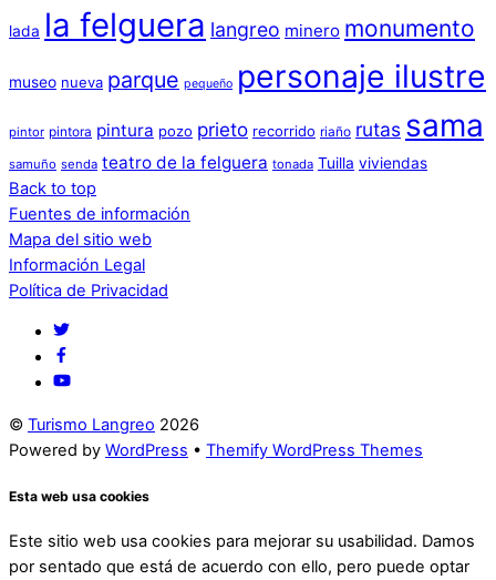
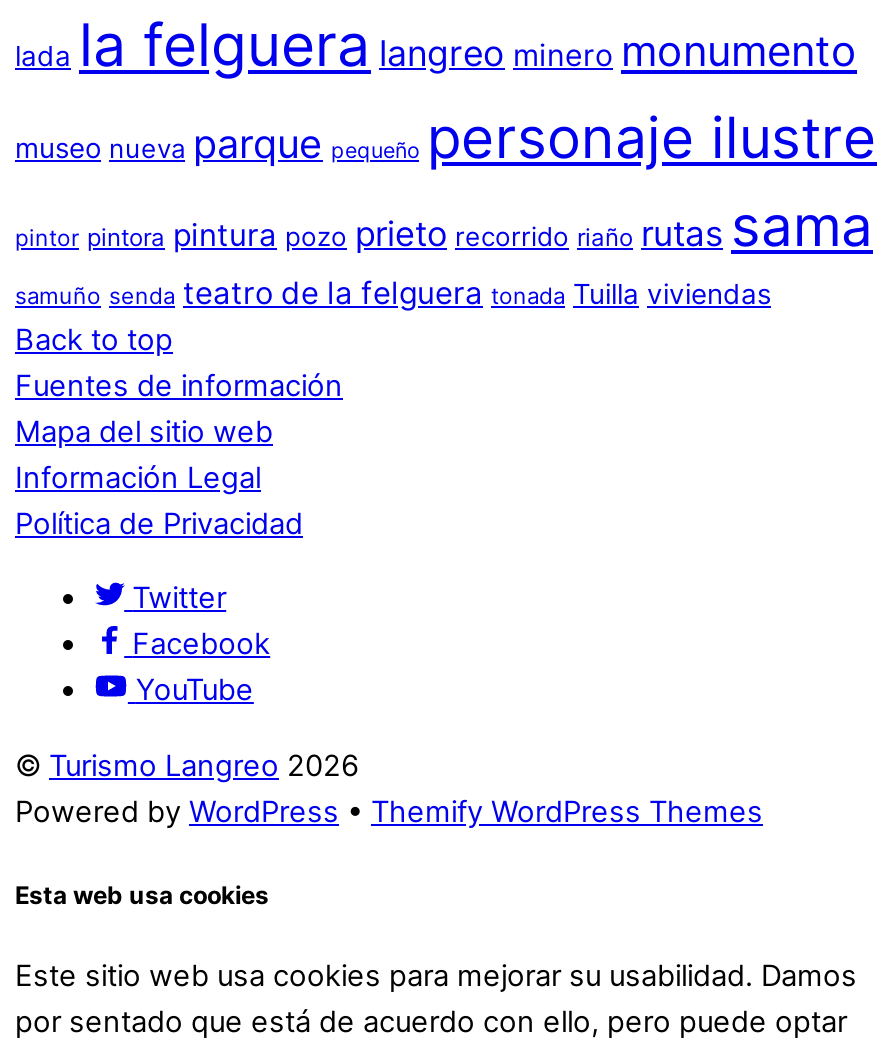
+ Twitter
+ Facebook
+ YouTube
